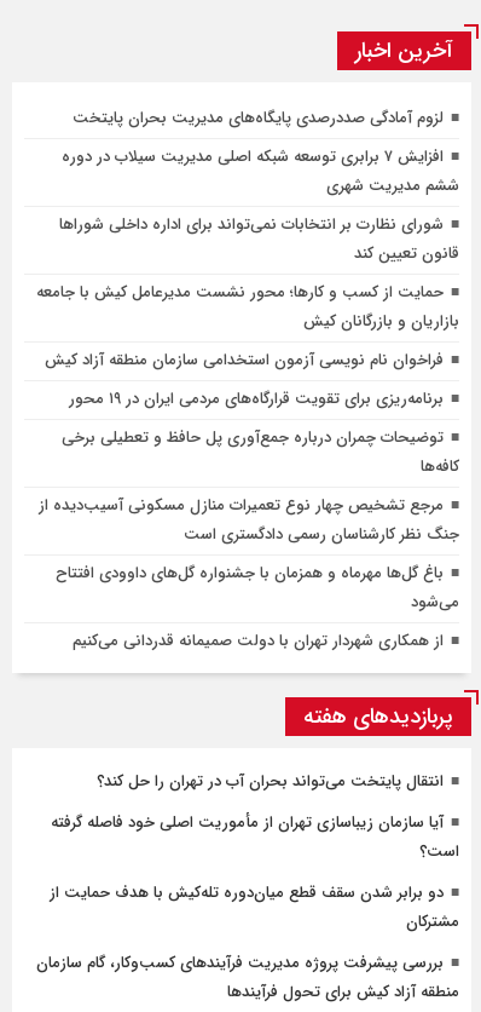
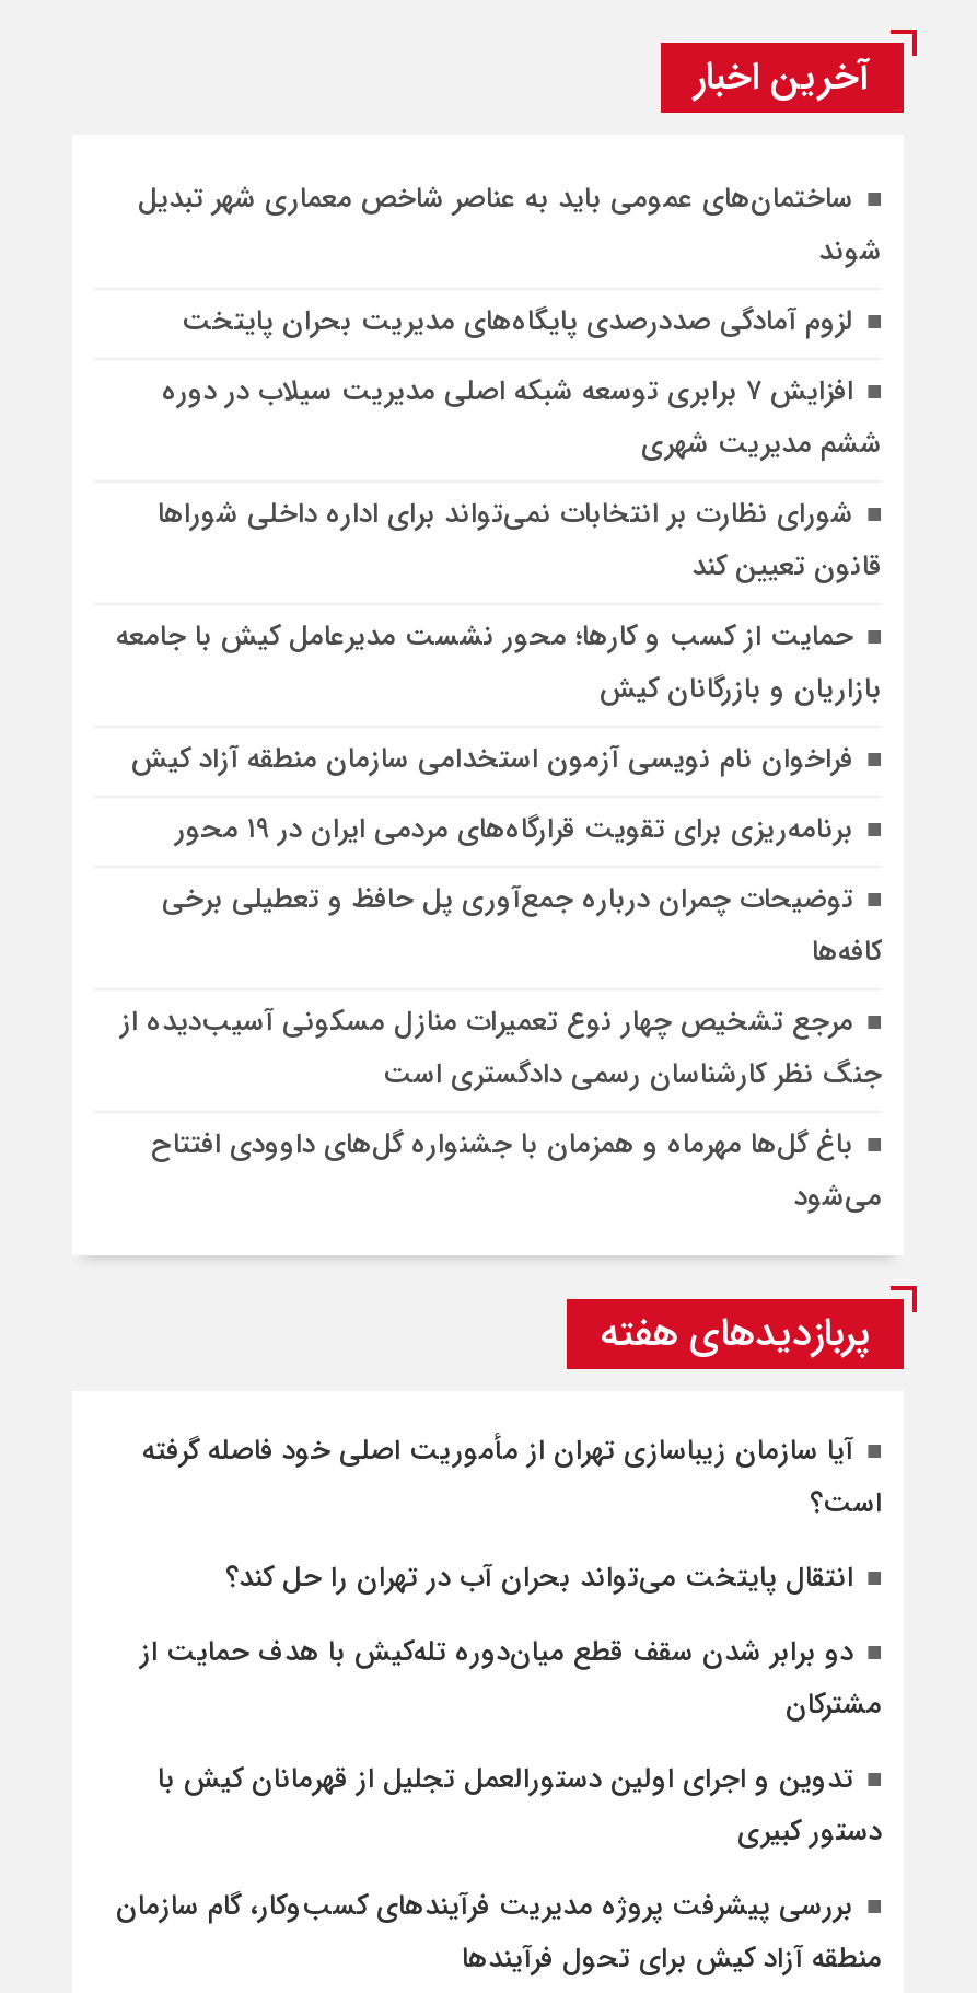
+ ساختمان‌های عمومی باید به عناصر شاخص معماری شهر تبدیل
+ شوند

- از همکاری شهردار تهران با دولت صمیمانه قدردانی می‌کنیم

moved down: انتقال پایتخت می‌تواند بحران آب در تهران را حل کند؟

+ تدوین و اجرای اولین دستورالعمل تجلیل از قهرمانان کیش با
+ دستور کبیری
